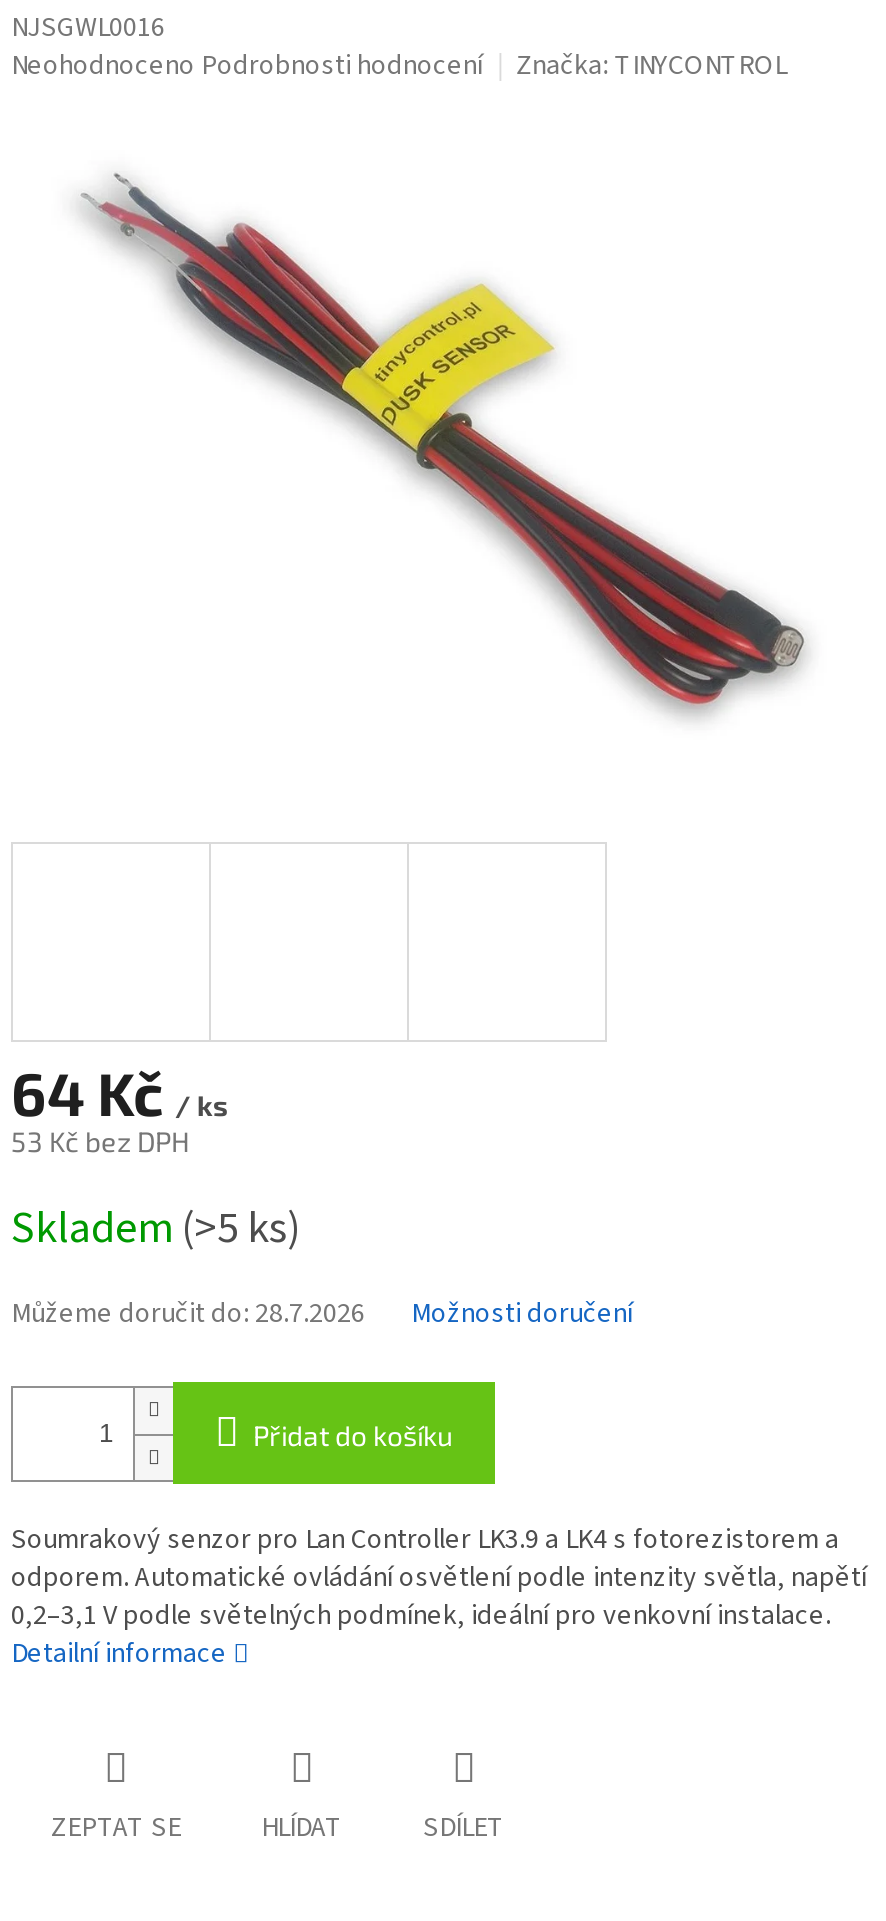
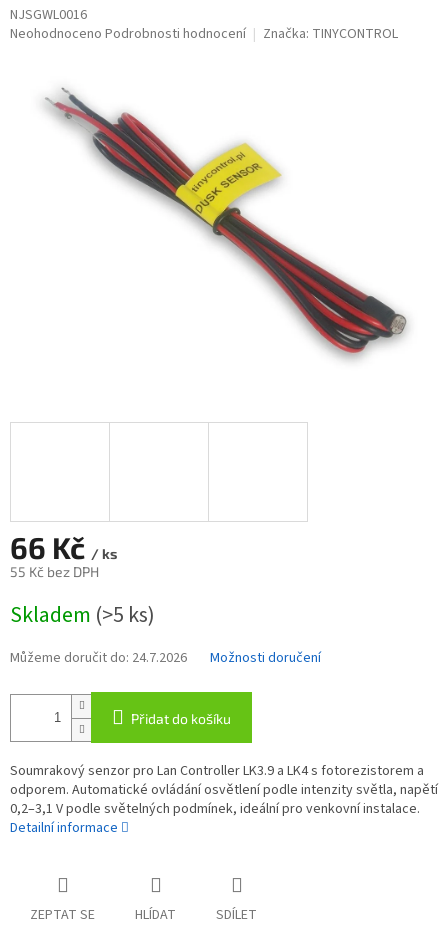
- 64 Kč / ks
+ 66 Kč / ks

- 53 Kč bez DPH
+ 55 Kč bez DPH

- Můžeme doručit do: 28.7.2026
+ Můžeme doručit do: 24.7.2026
